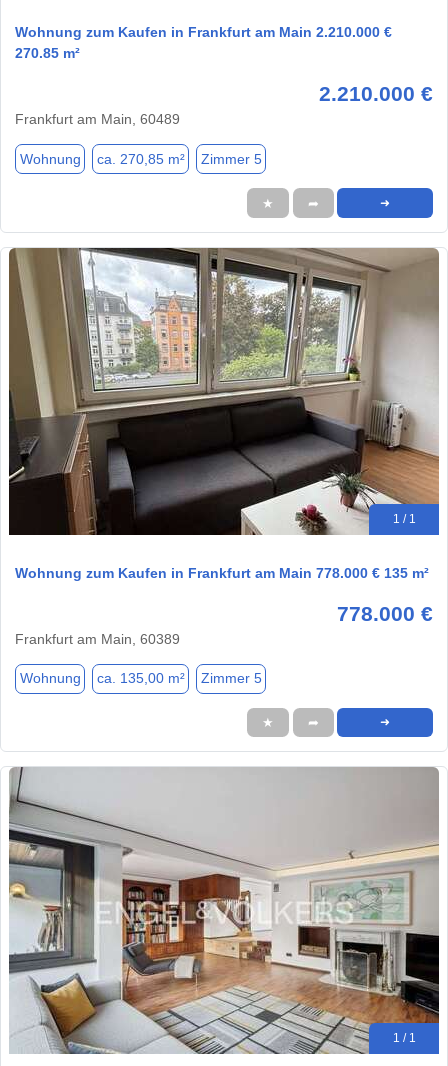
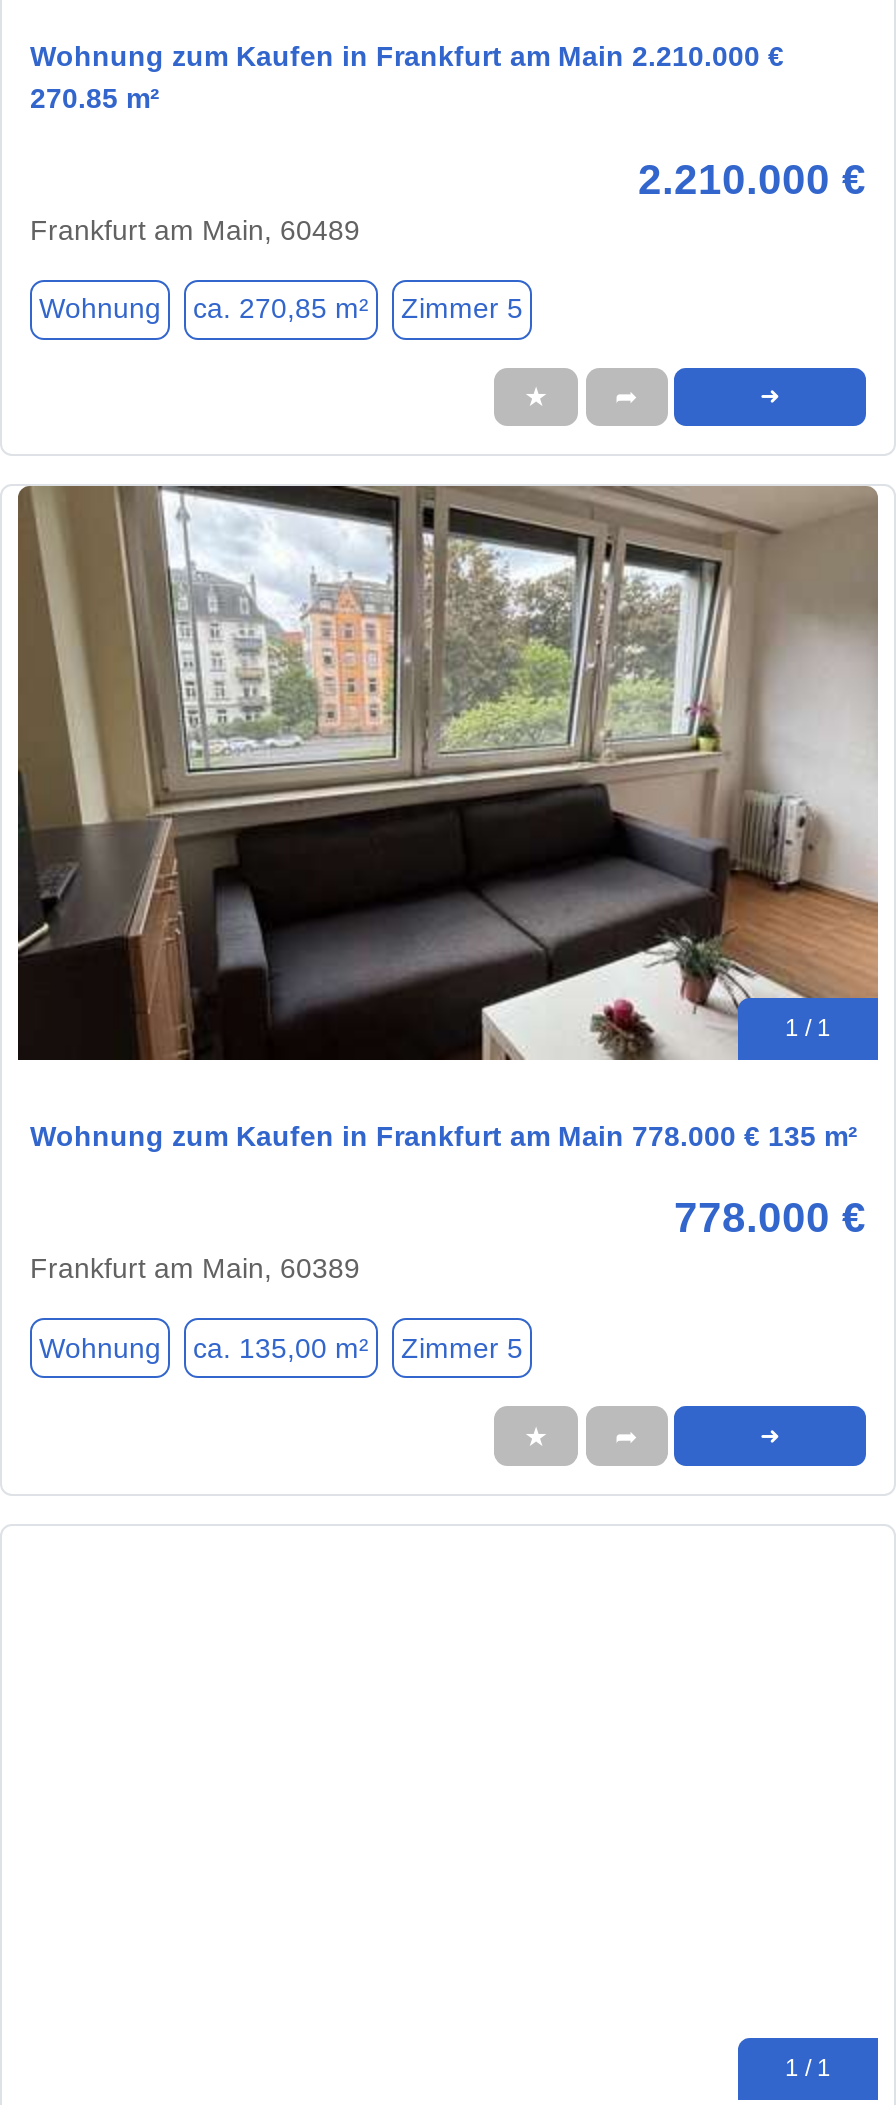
- [image]
